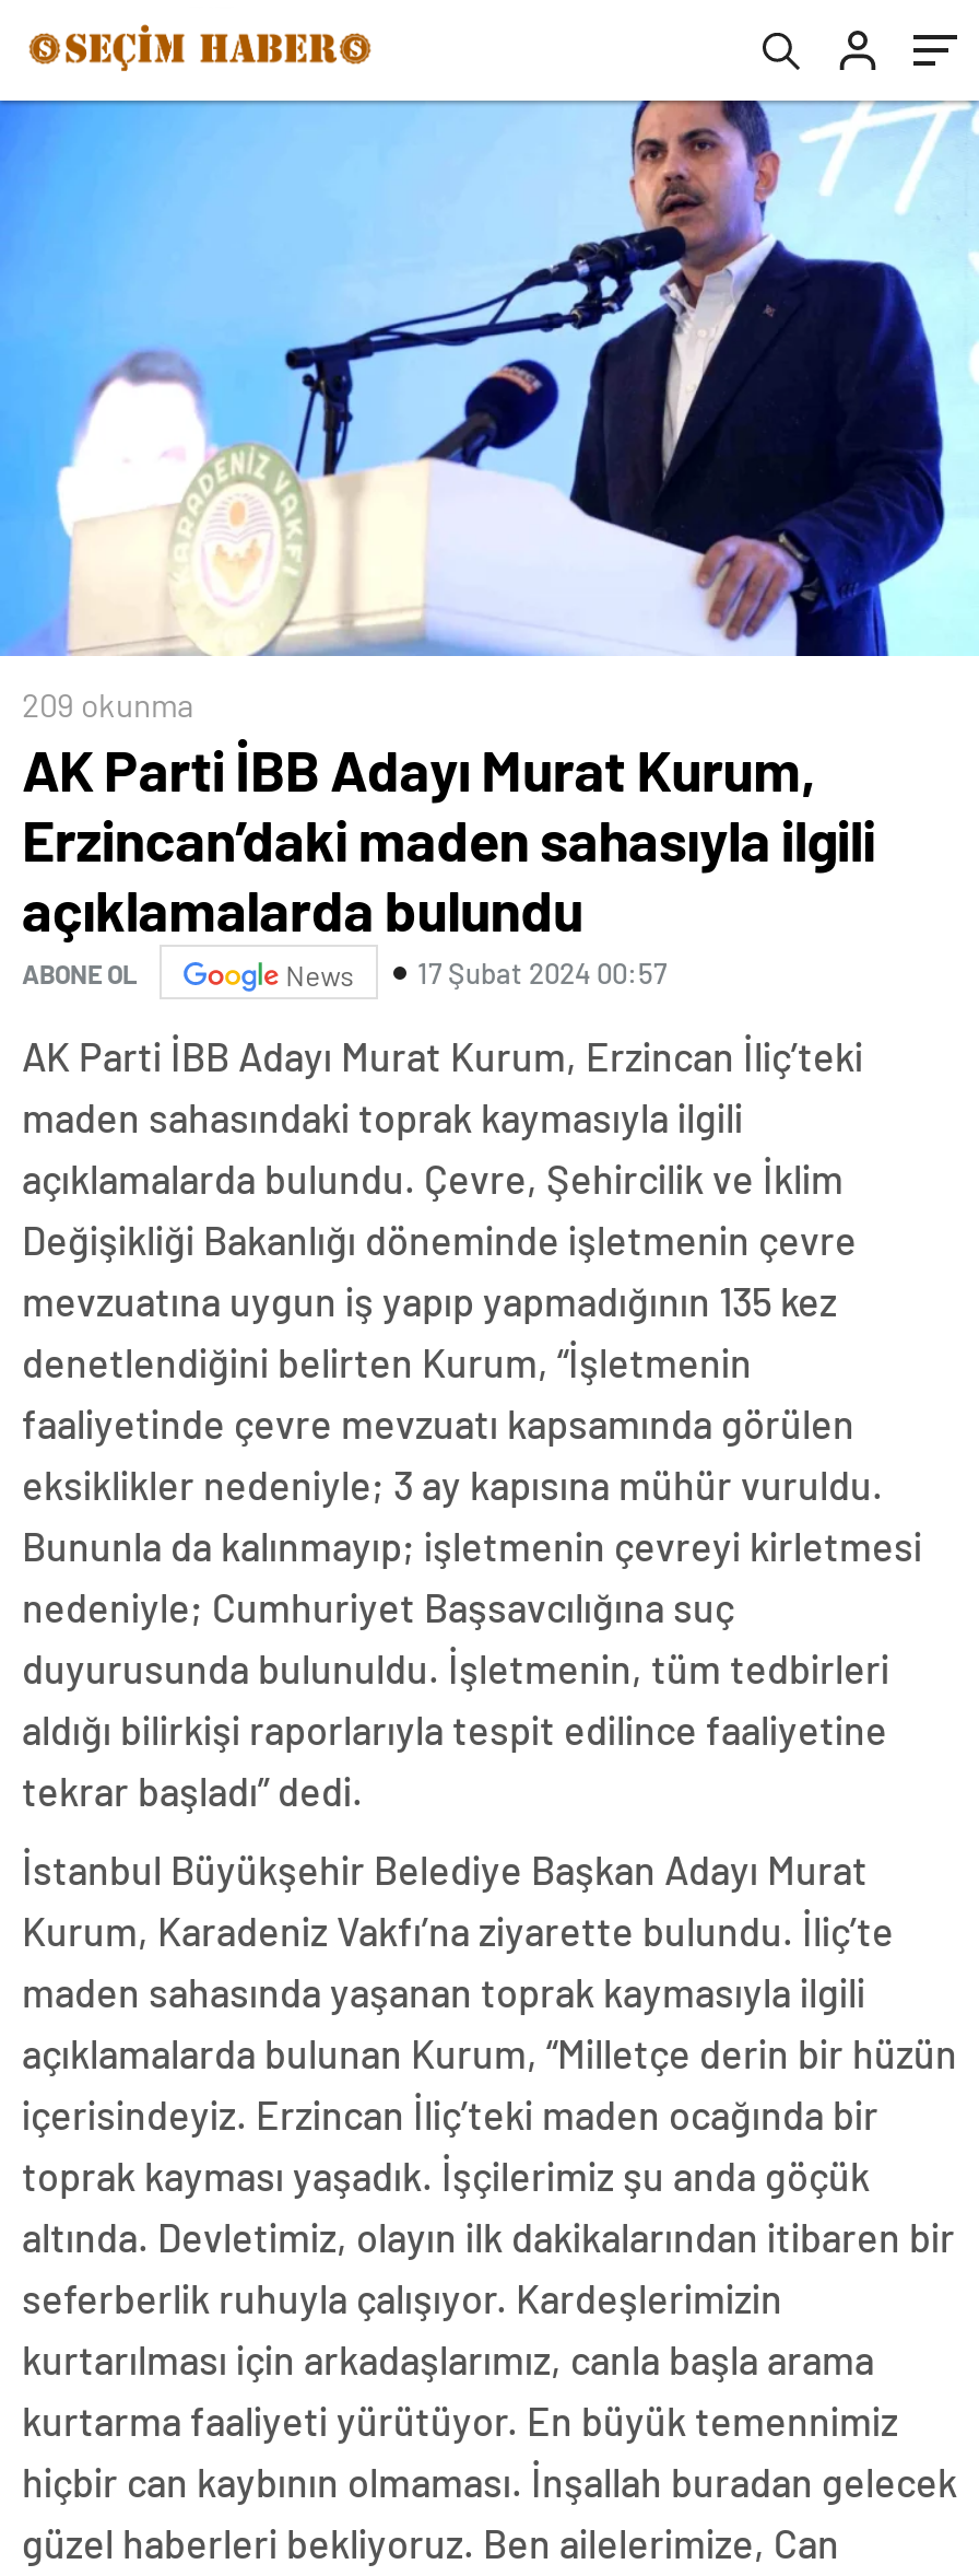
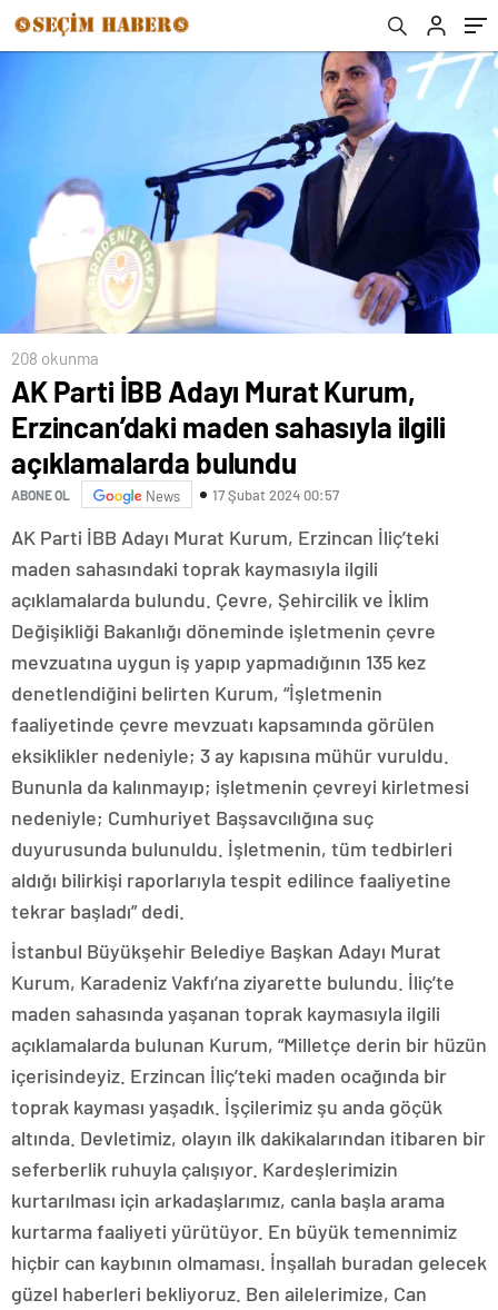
- 209 okunma
+ 208 okunma
